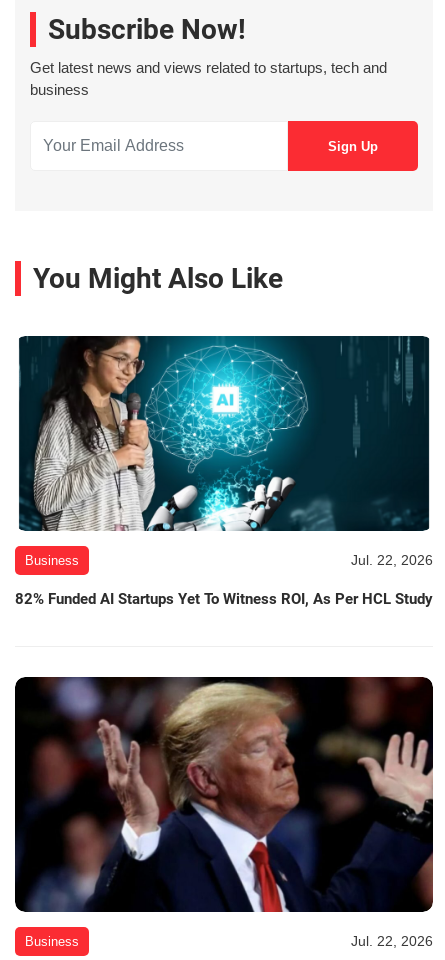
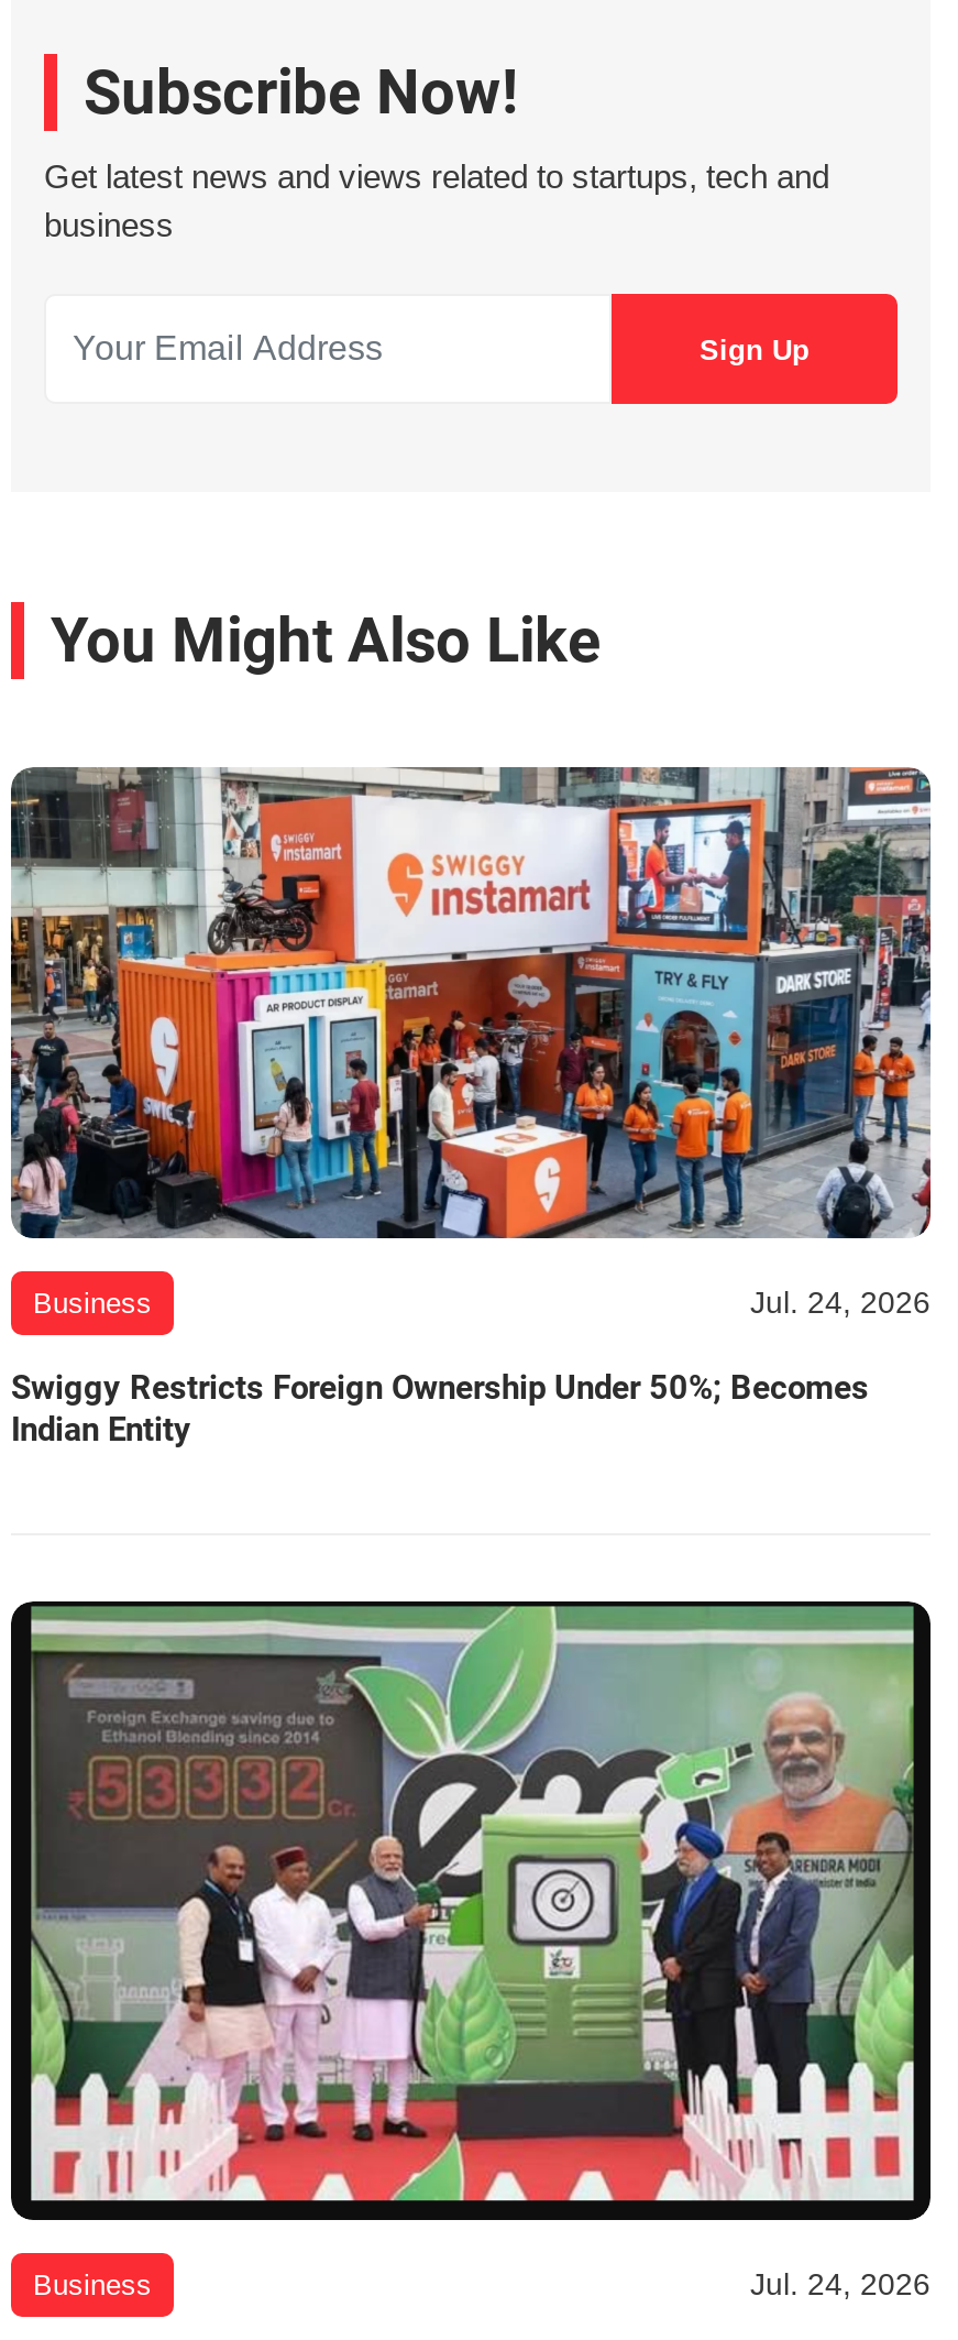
- [image]
- Jul. 22, 2026
+ [image]
+ Jul. 24, 2026

- 82% Funded AI Startups Yet To Witness ROI, As Per HCL Study
+ Swiggy Restricts Foreign Ownership Under 50%; Becomes
+ Indian Entity

- [image]
- Jul. 22, 2026
+ [image]
+ Jul. 24, 2026
